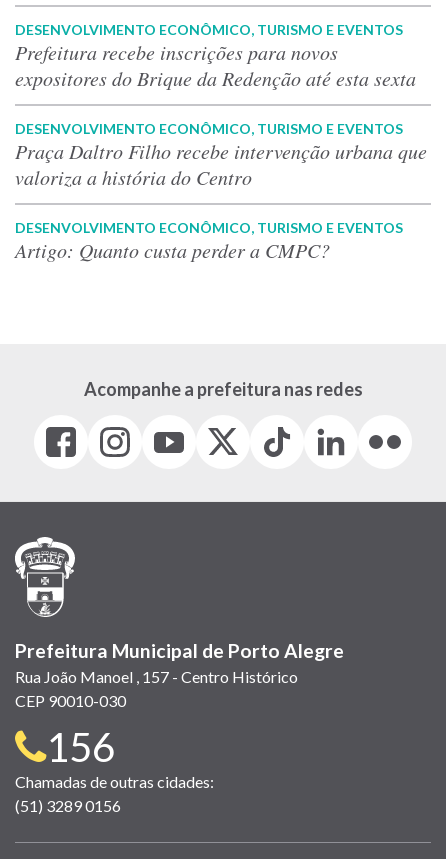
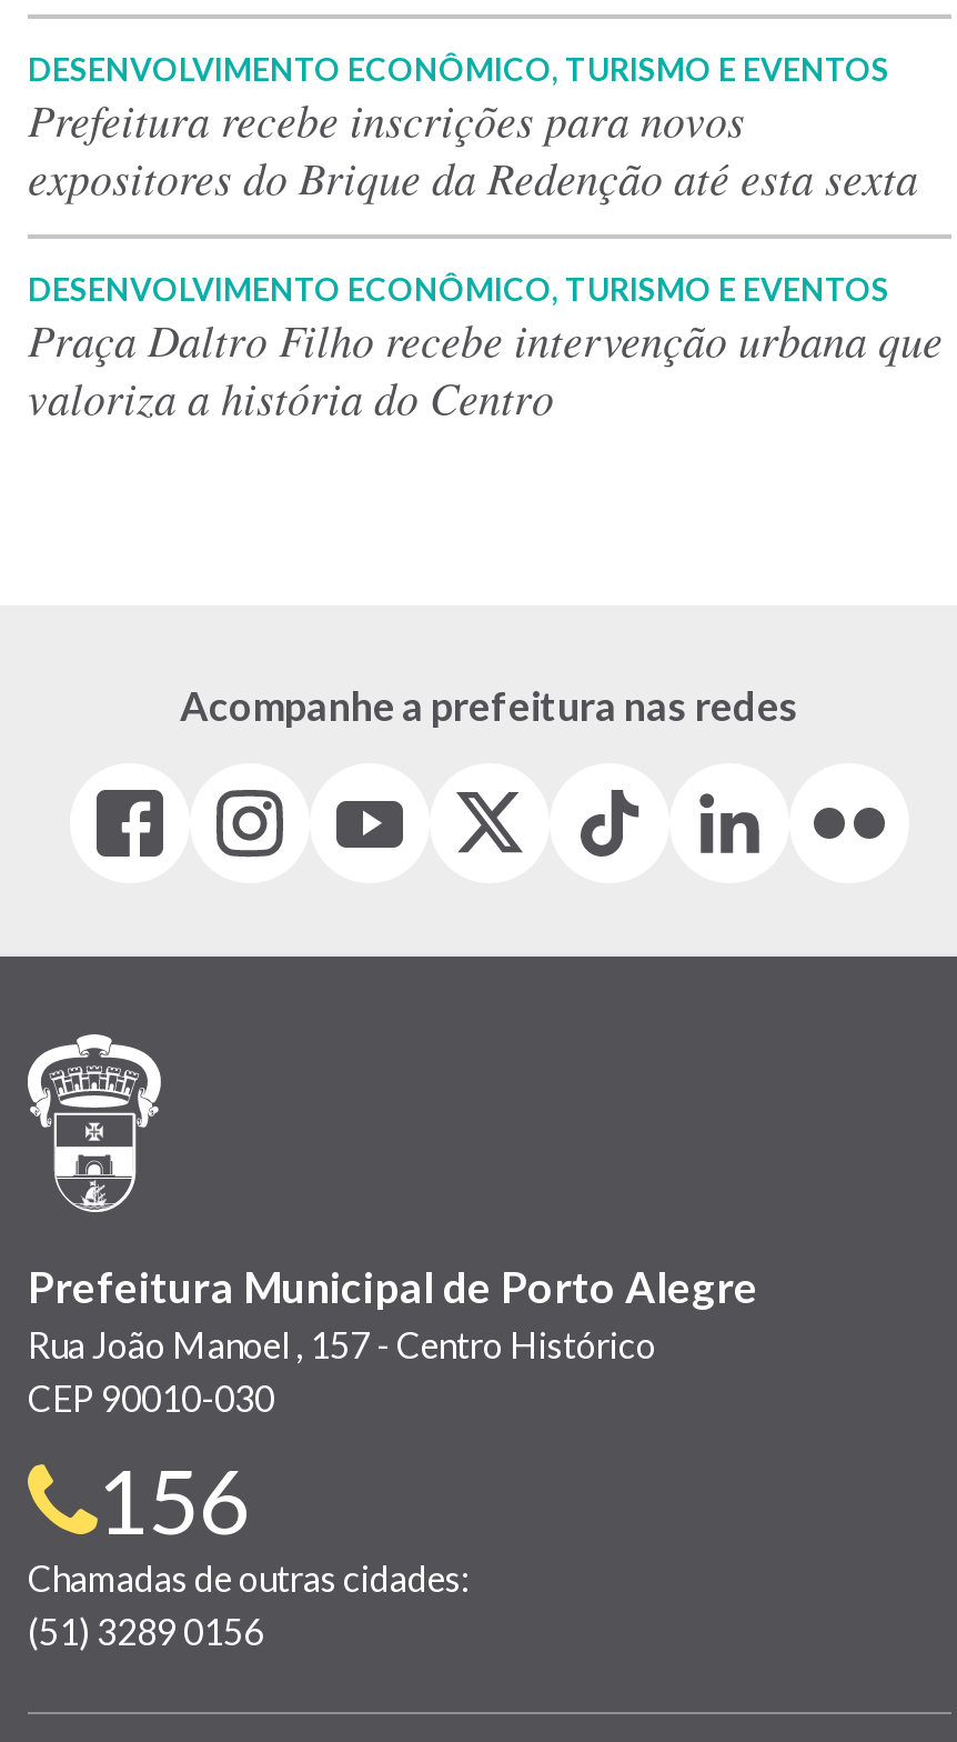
- DESENVOLVIMENTO ECONÔMICO, TURISMO E EVENTOS
- Artigo: Quanto custa perder a CMPC?
